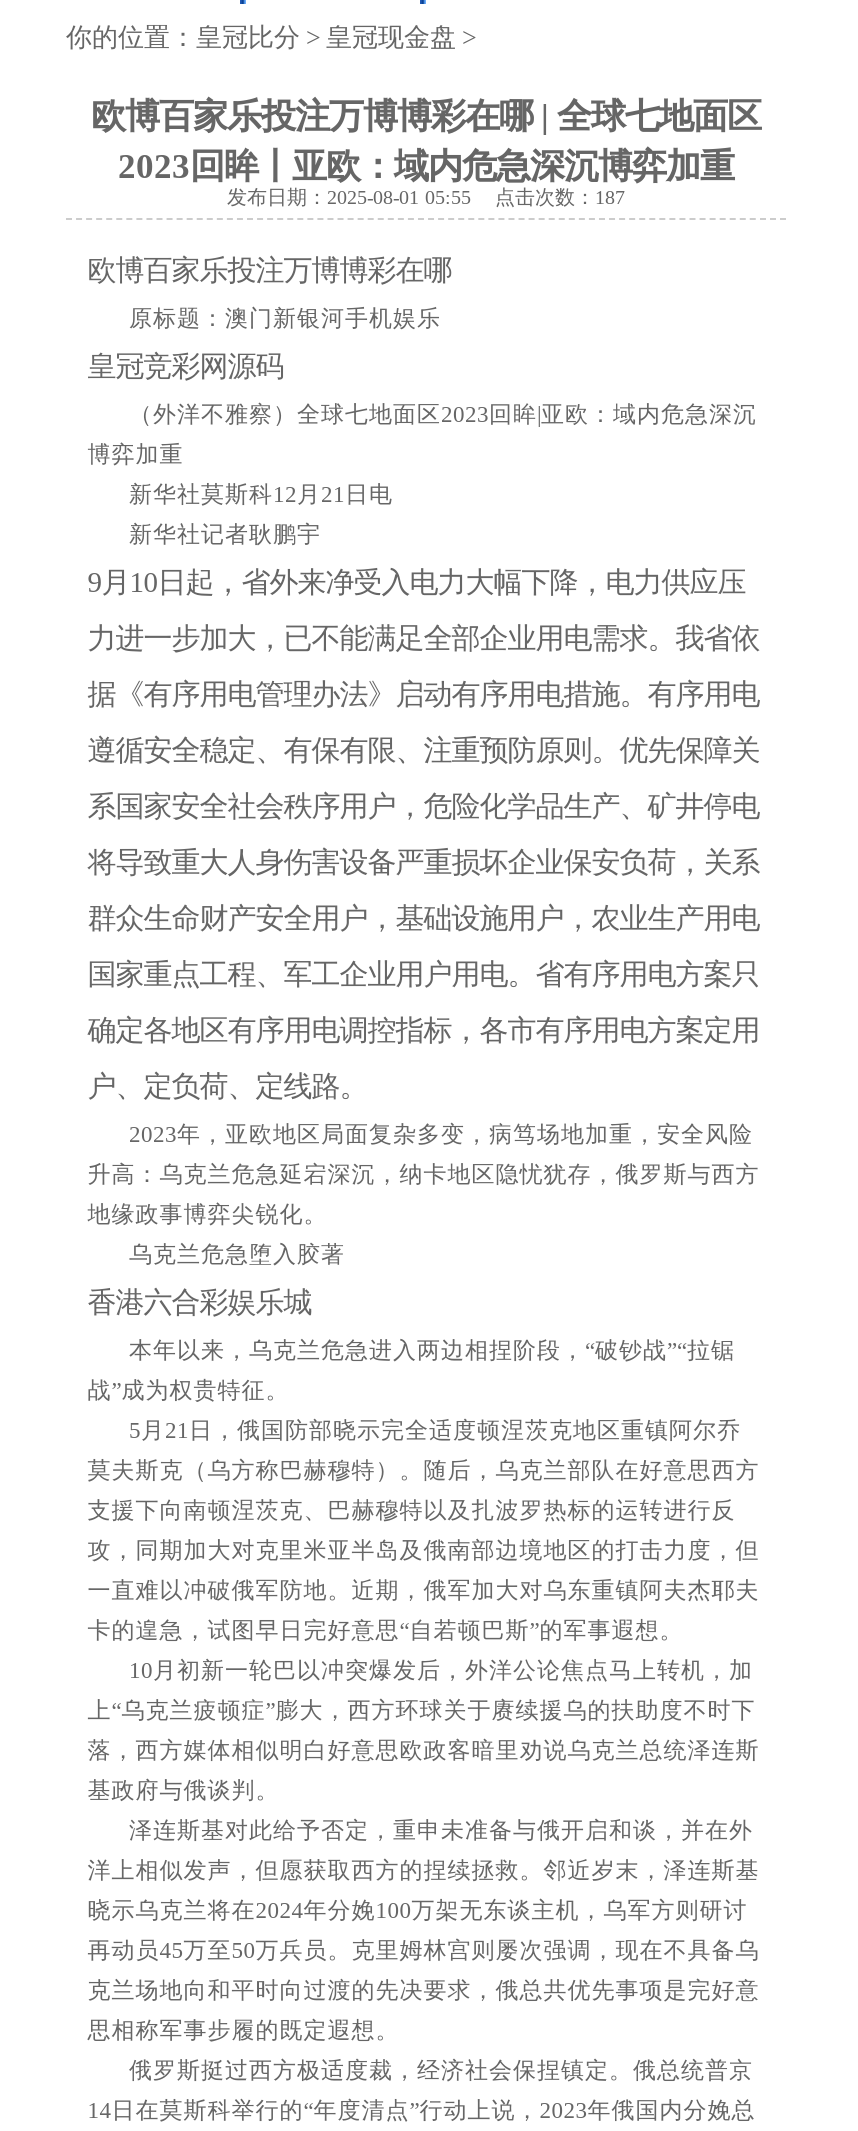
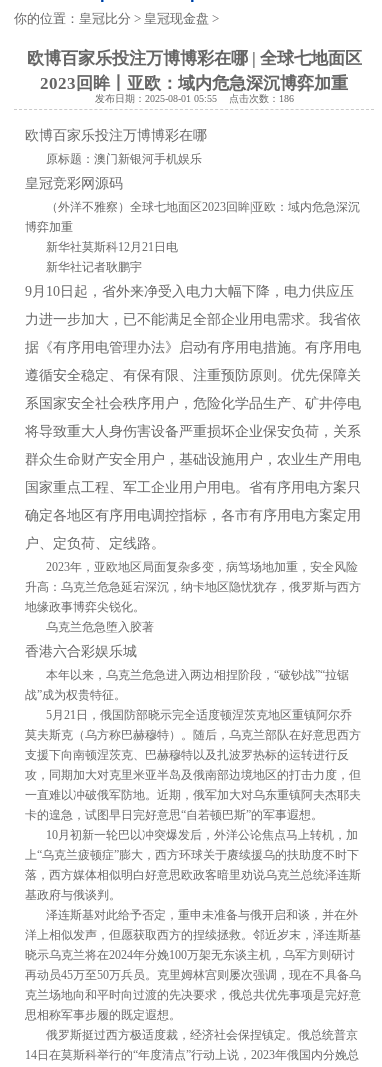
- 发布日期：2025-08-01 05:55 点击次数：187
+ 发布日期：2025-08-01 05:55 点击次数：186
